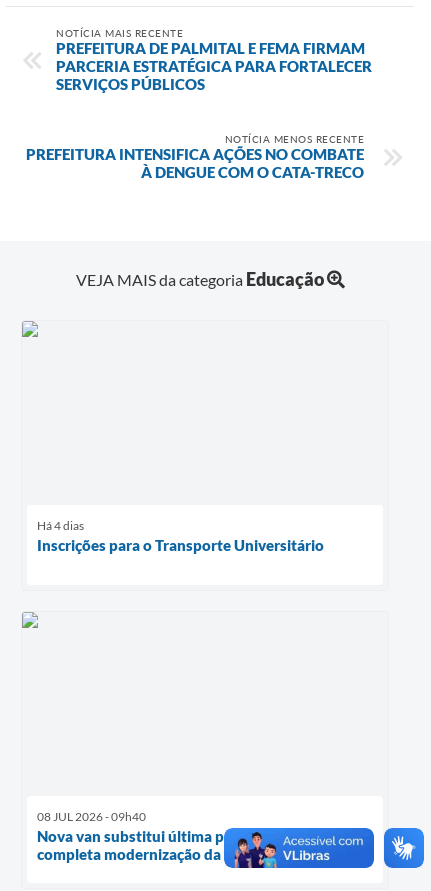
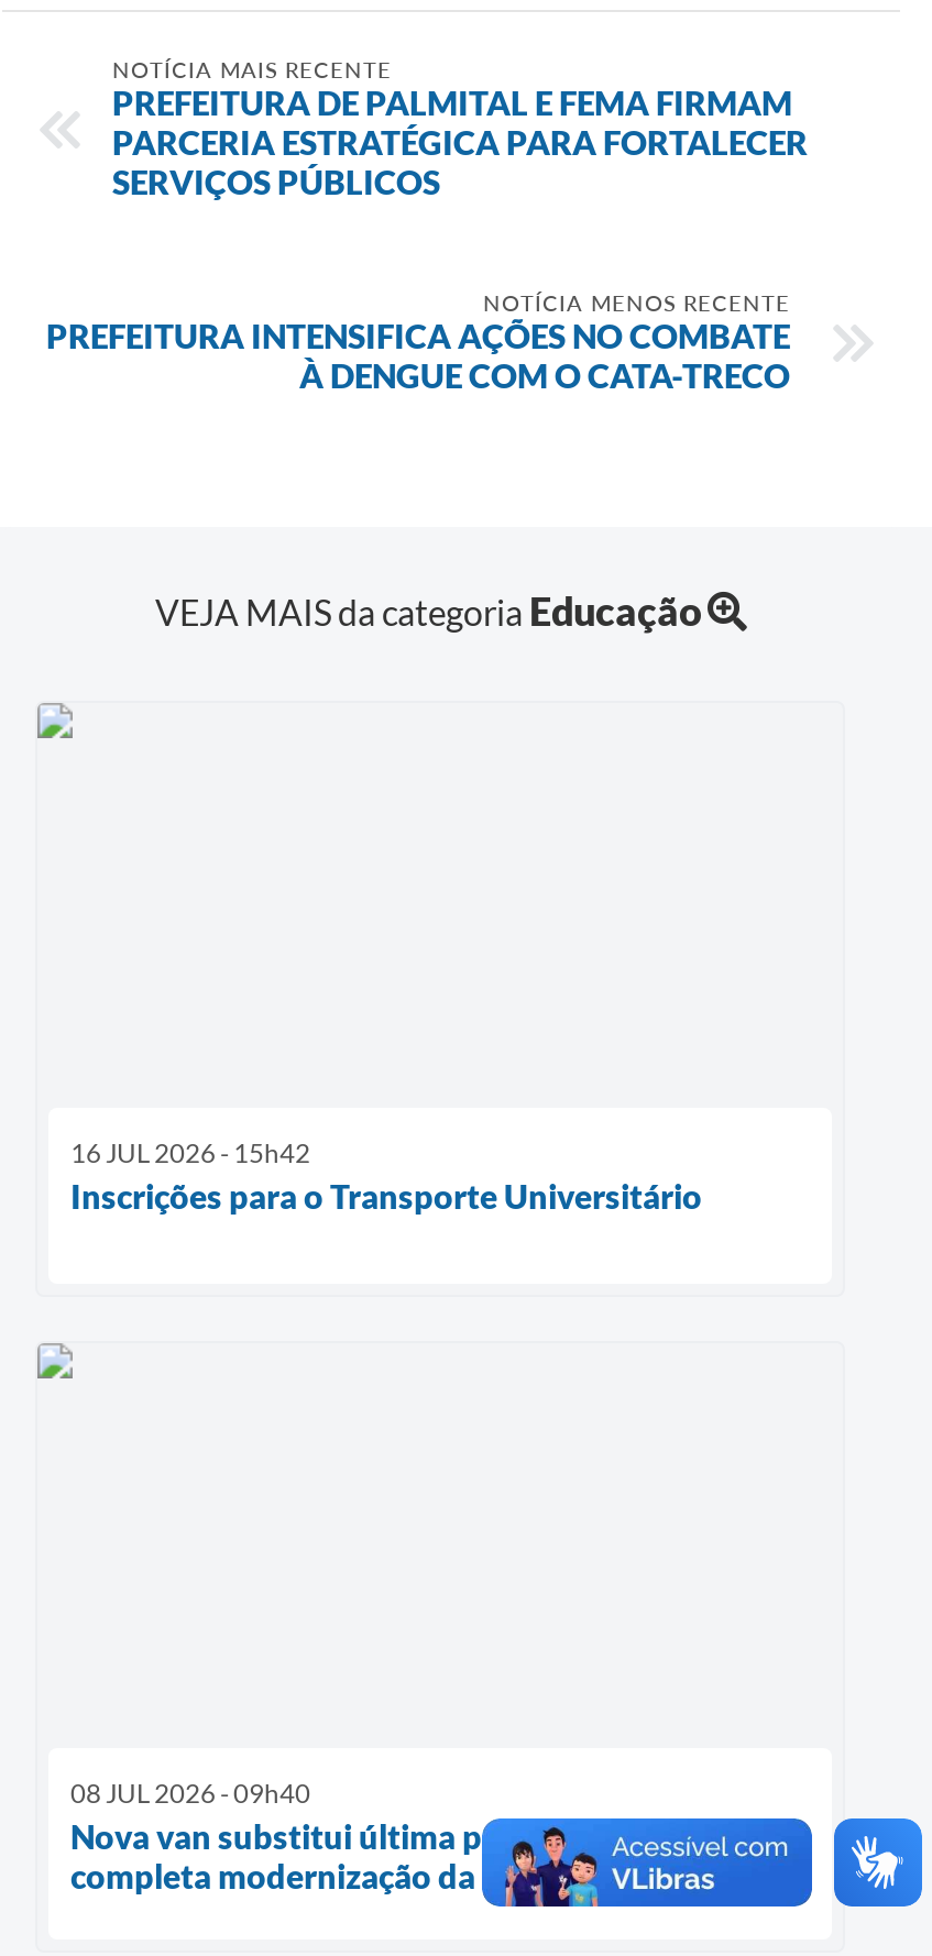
- Há 4 dias
+ 16 JUL 2026 - 15h42
